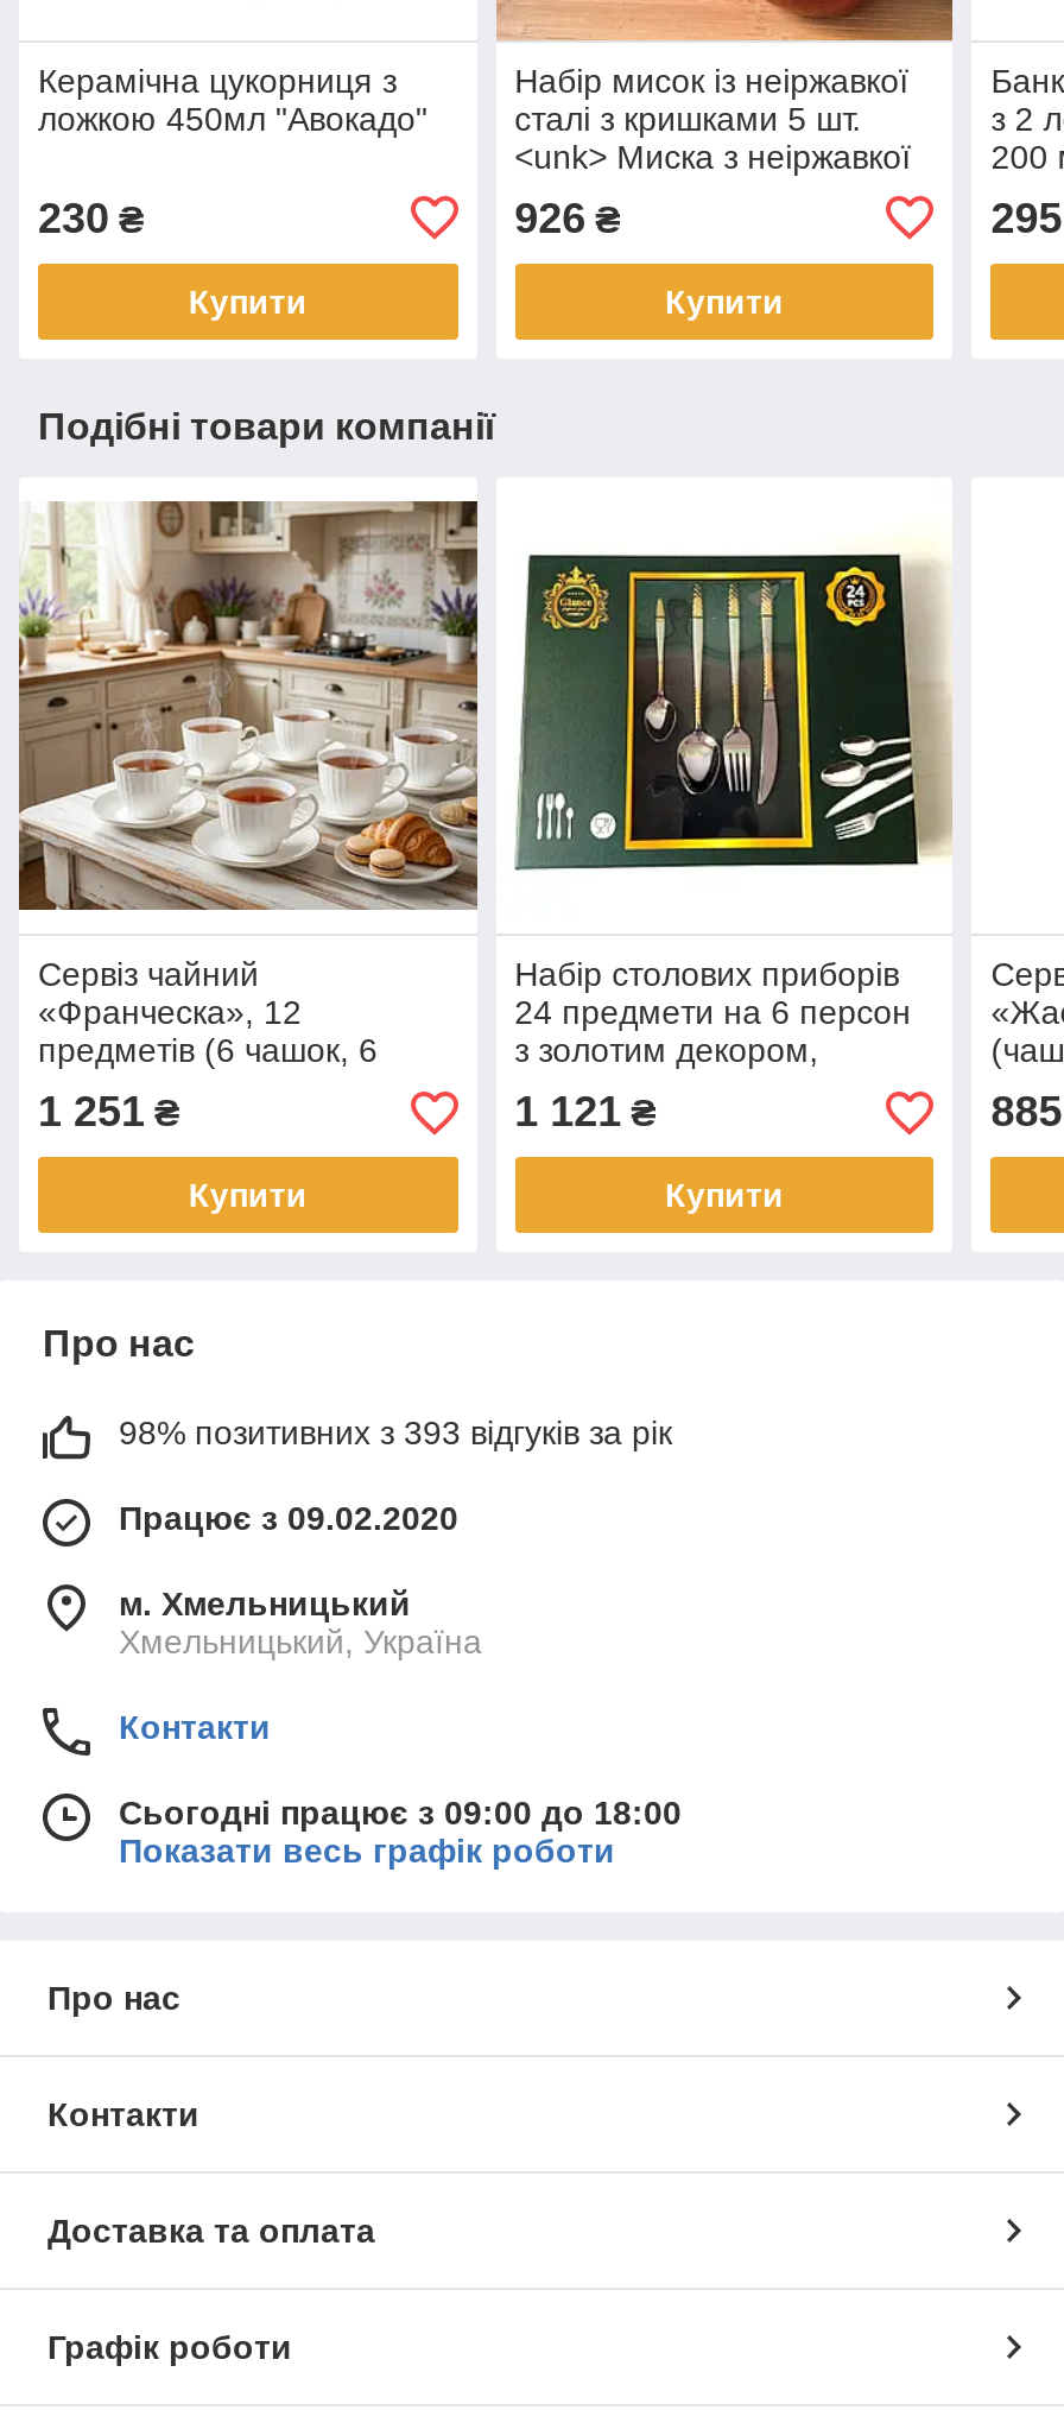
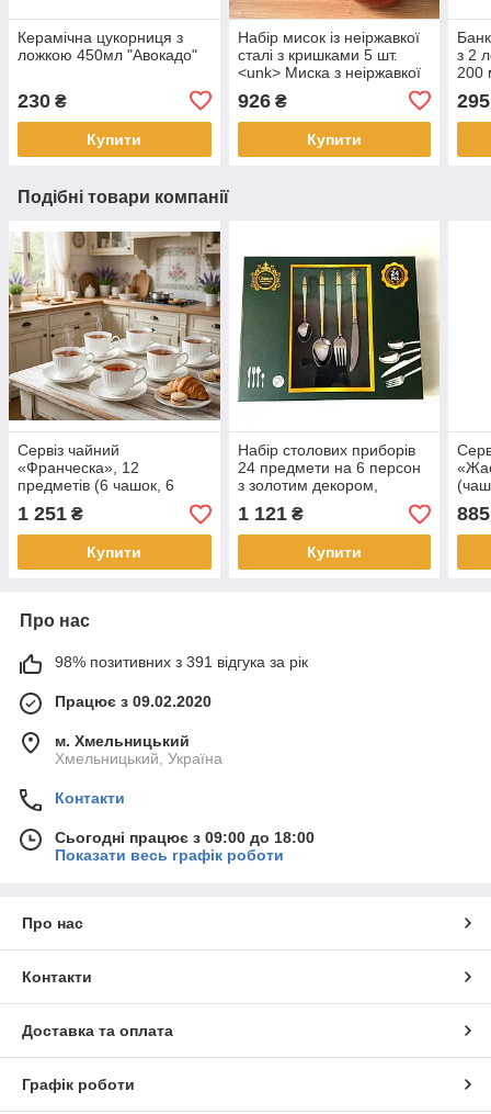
- 98% позитивних з 393 відгуків за рік
+ 98% позитивних з 391 відгука за рік
